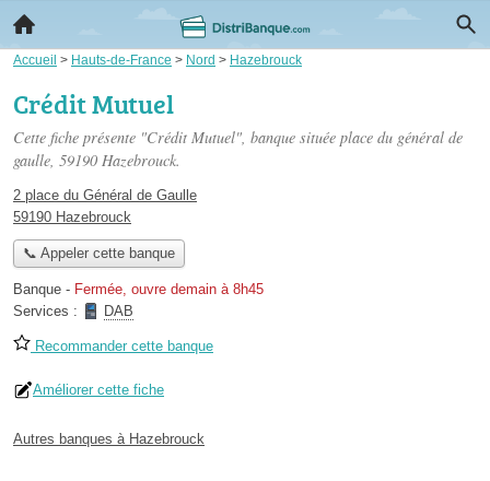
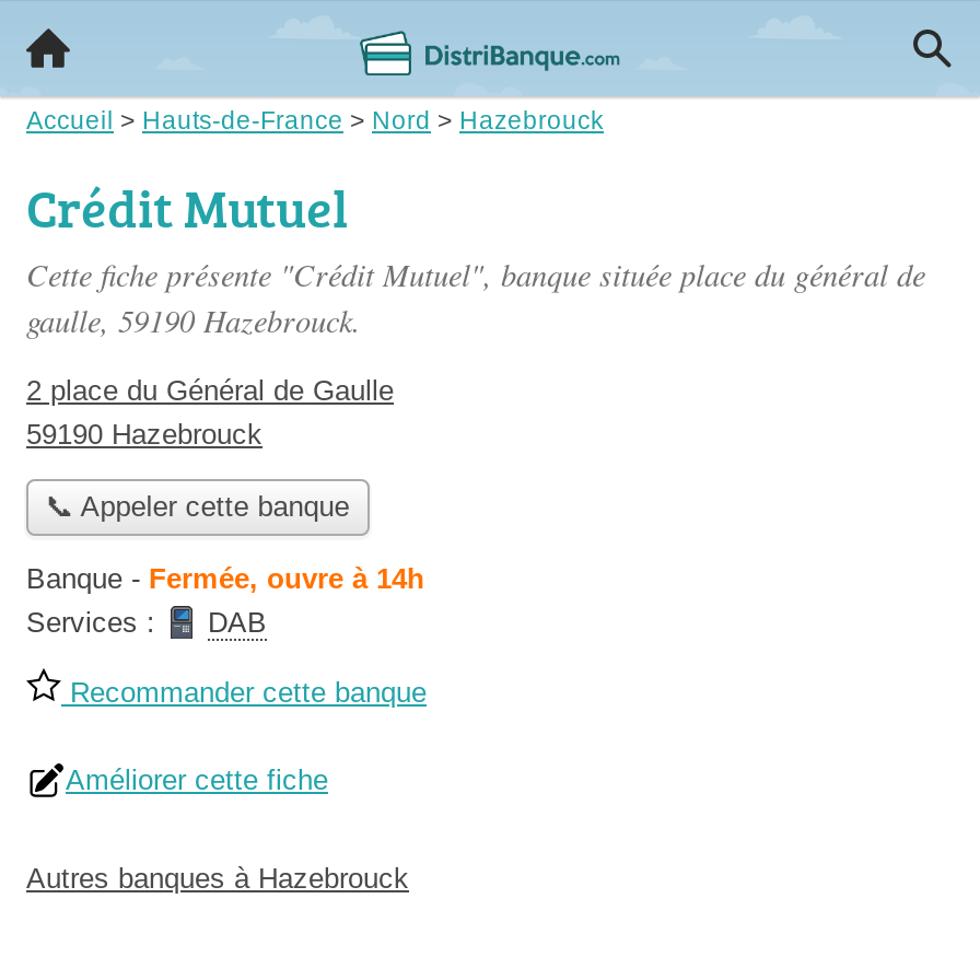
- Banque - Fermée, ouvre demain à 8h45
+ Banque - Fermée, ouvre à 14h
